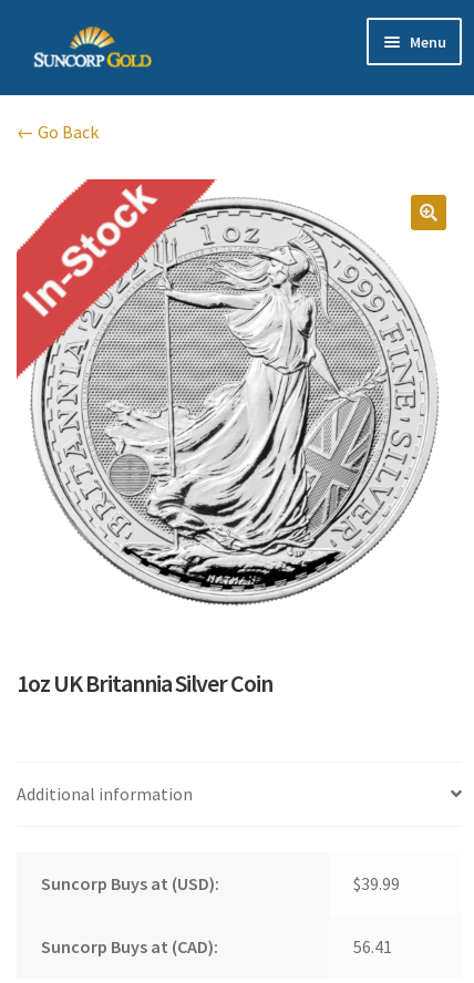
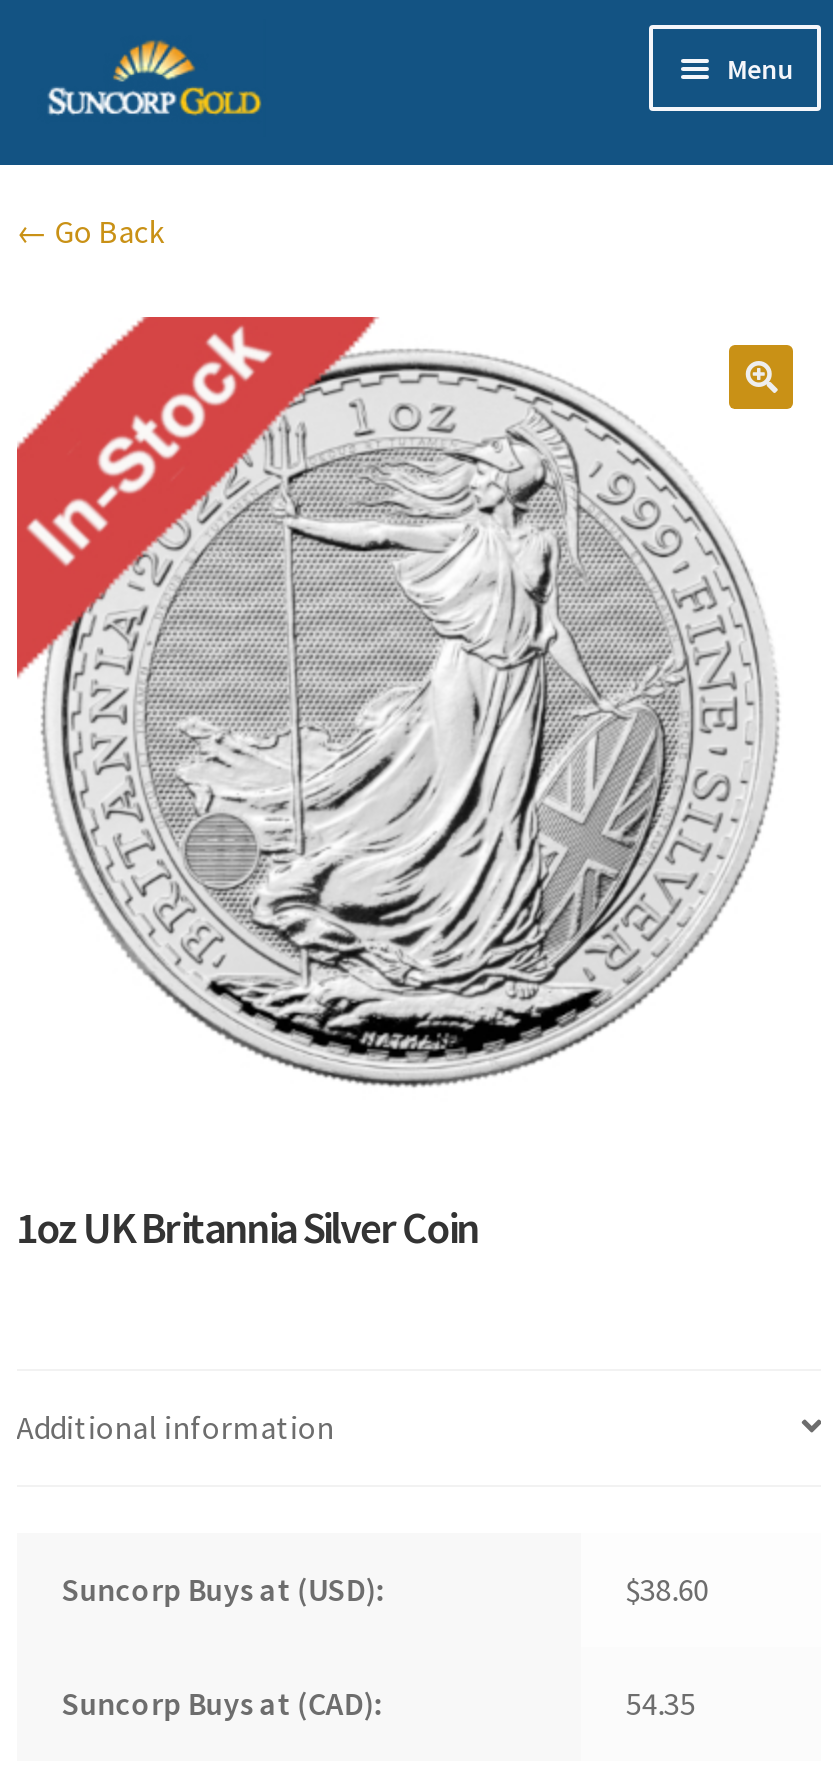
- $39.99
+ $38.60

- 56.41
+ 54.35
